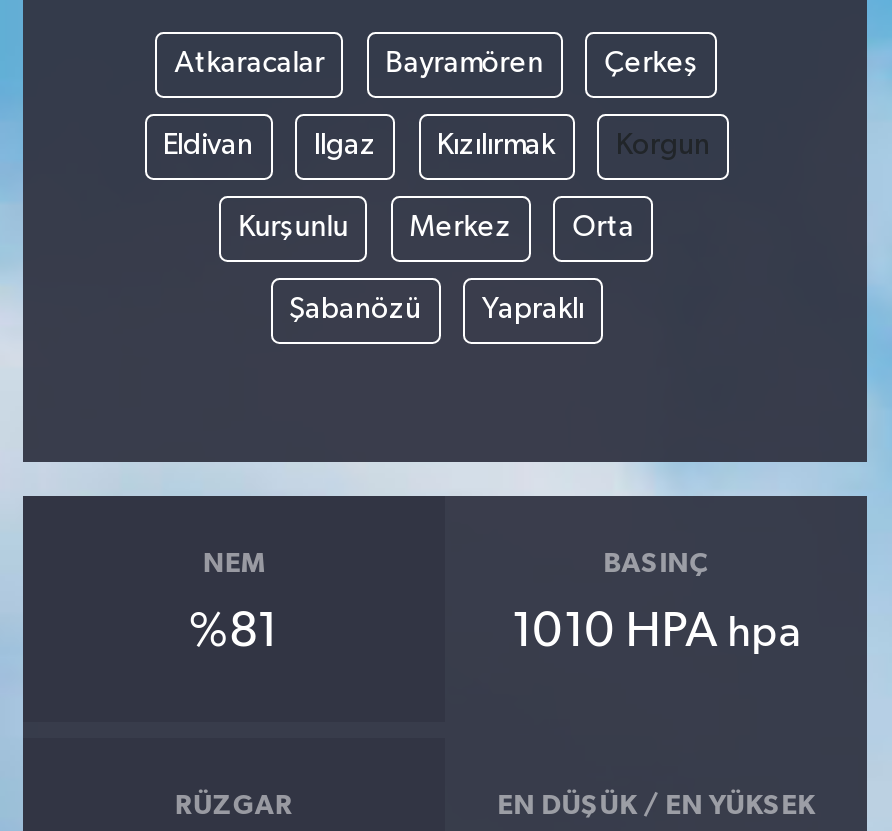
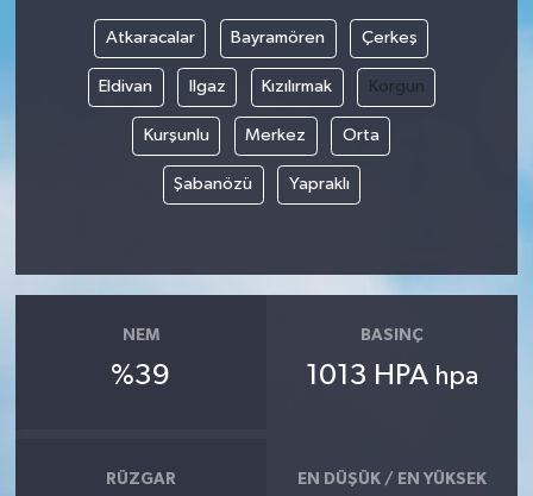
- %81
+ %39

- 1010 HPA hpa
+ 1013 HPA hpa
